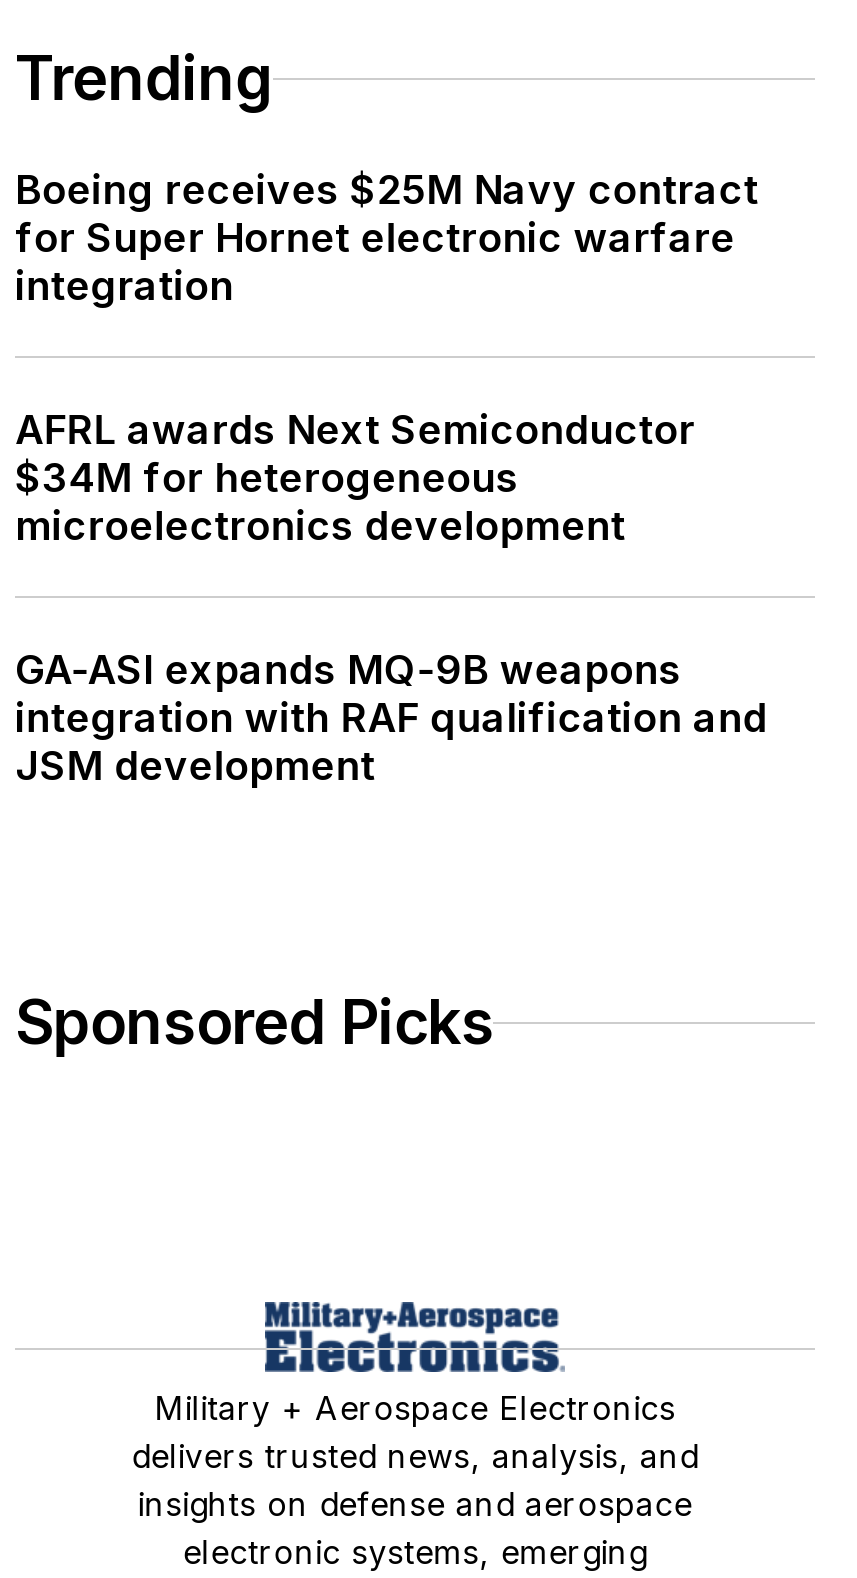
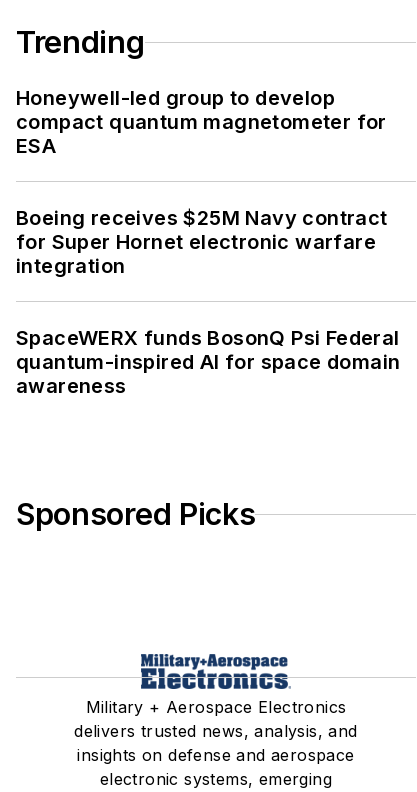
+ Honeywell-led group to develop
+ compact quantum magnetometer for
+ ESA

moved down: Boeing receives $25M Navy contract | for Super Hornet electronic warfare | integration

- AFRL awards Next Semiconductor
- $34M for heterogeneous
- microelectronics development
- GA-ASI expands MQ-9B weapons
- integration with RAF qualification and
- JSM development
+ SpaceWERX funds BosonQ Psi Federal
+ quantum-inspired AI for space domain
+ awareness
